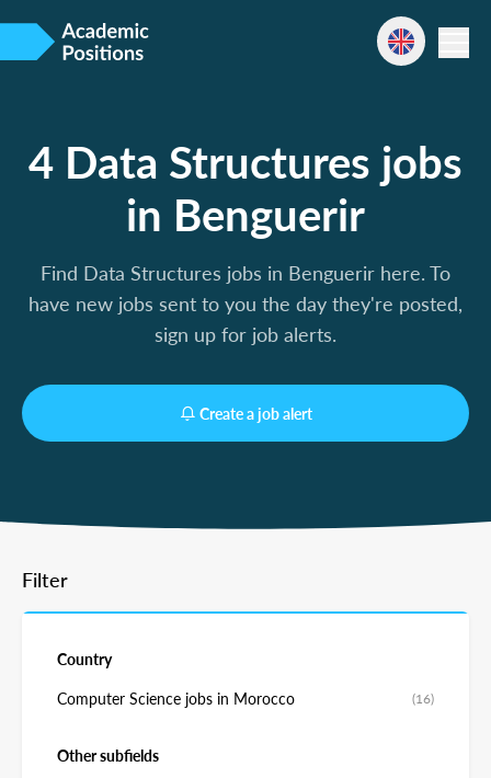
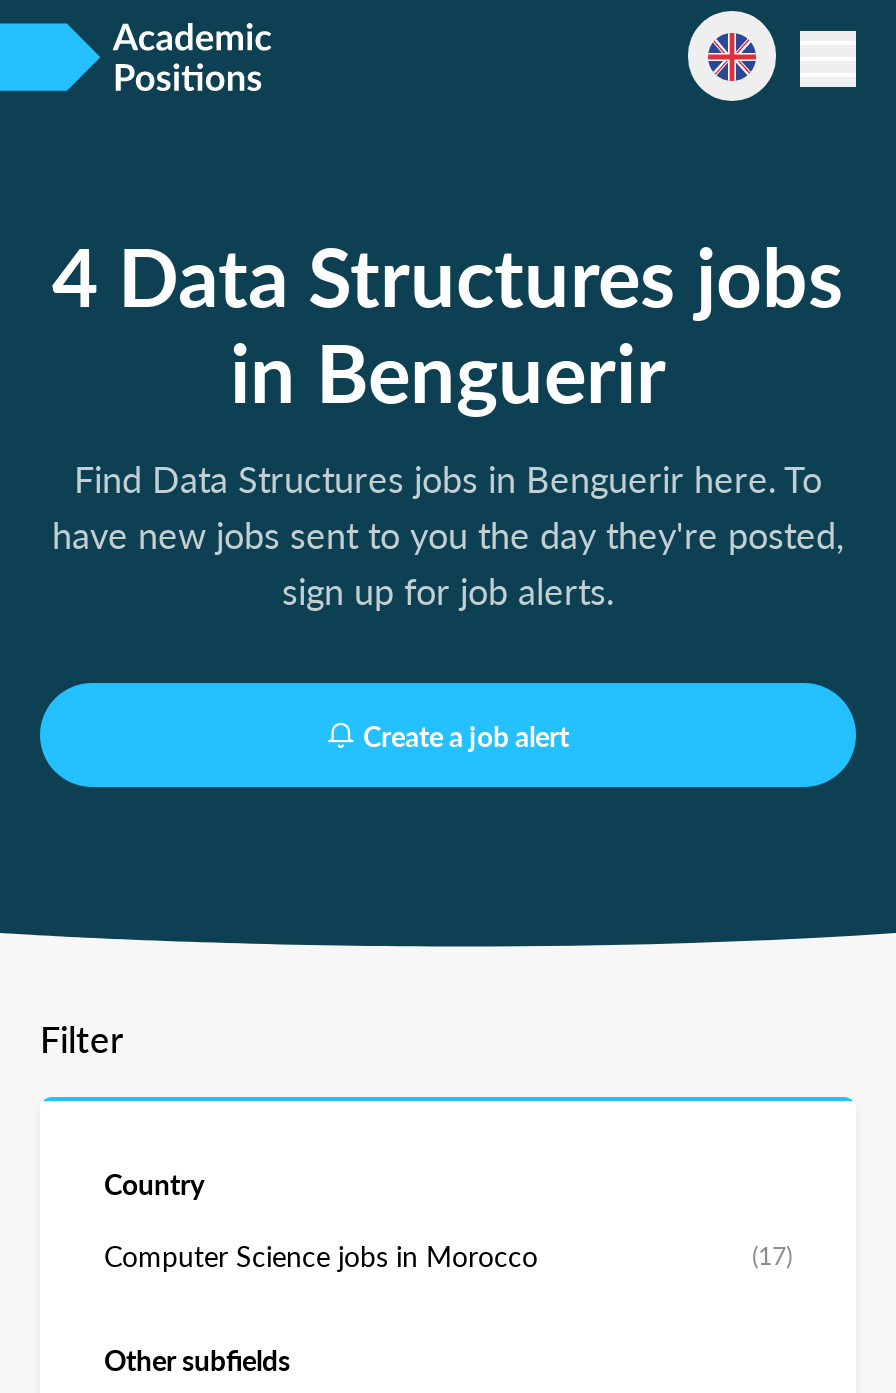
- (16)
+ (17)
